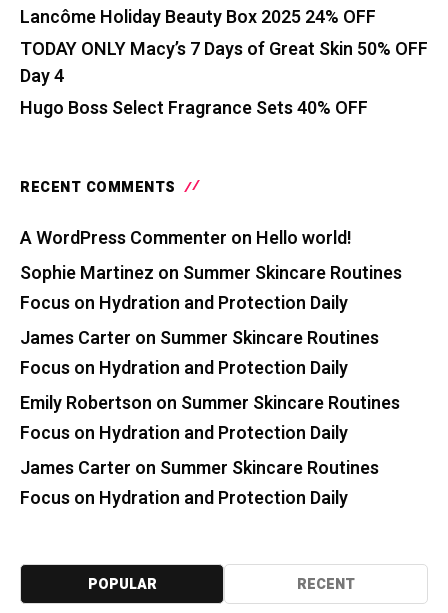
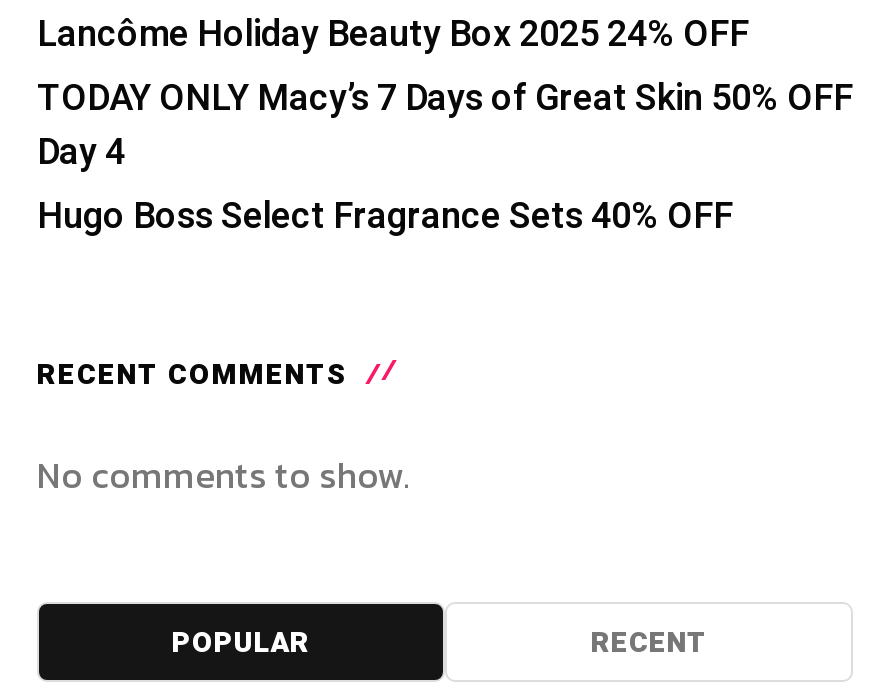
- A WordPress Commenter on Hello world!
- Sophie Martinez on Summer Skincare Routines
- Focus on Hydration and Protection Daily
- James Carter on Summer Skincare Routines
- Focus on Hydration and Protection Daily
- Emily Robertson on Summer Skincare Routines
- Focus on Hydration and Protection Daily
- James Carter on Summer Skincare Routines
- Focus on Hydration and Protection Daily
+ No comments to show.
